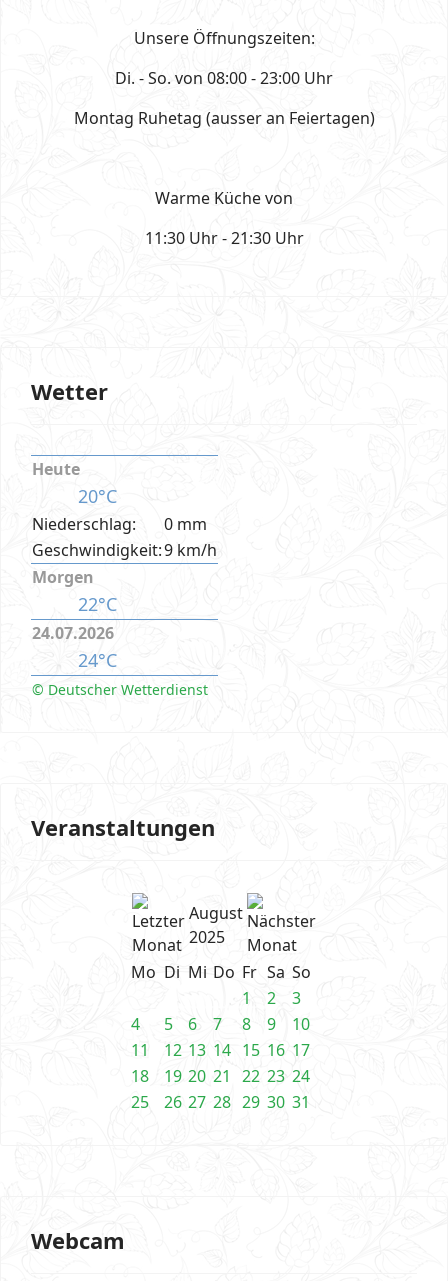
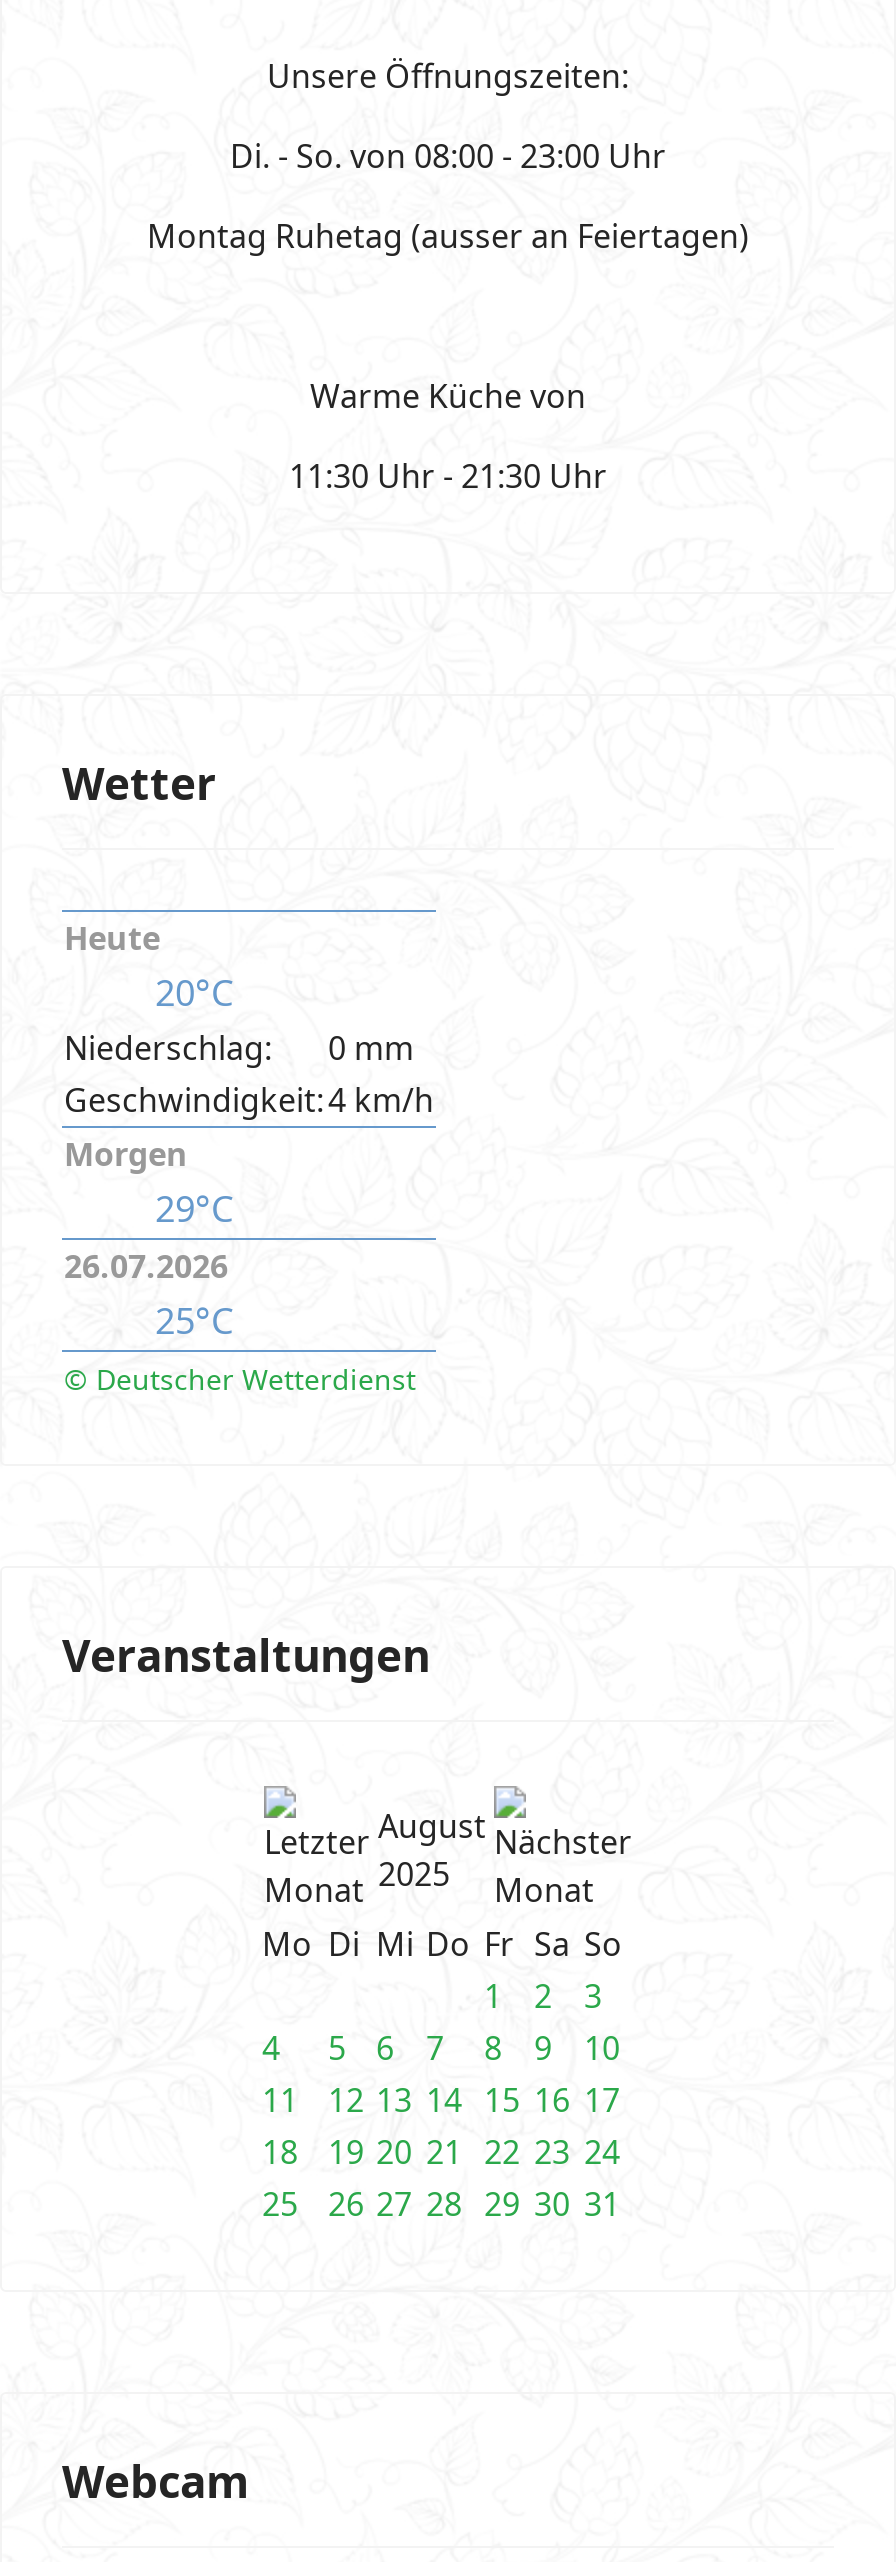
- Geschwindigkeit: 9 km/h
+ Geschwindigkeit: 4 km/h

- 22°C
- 24.07.2026
- 24°C
+ 29°C
+ 26.07.2026
+ 25°C
